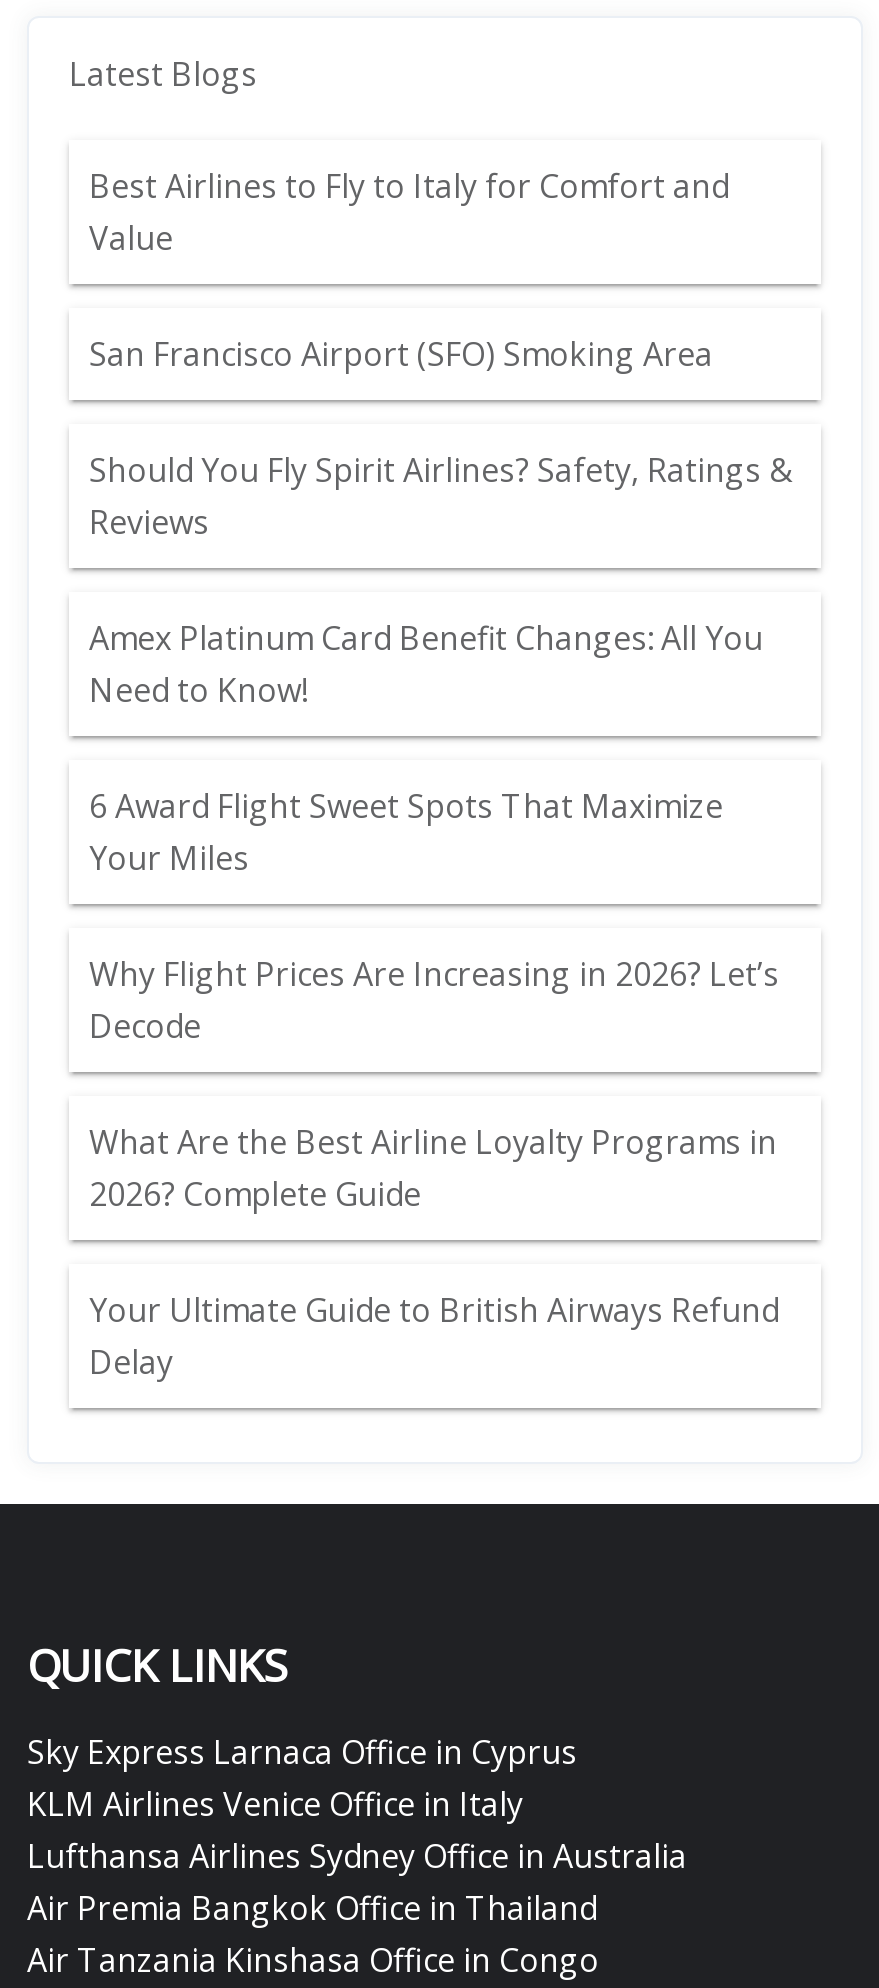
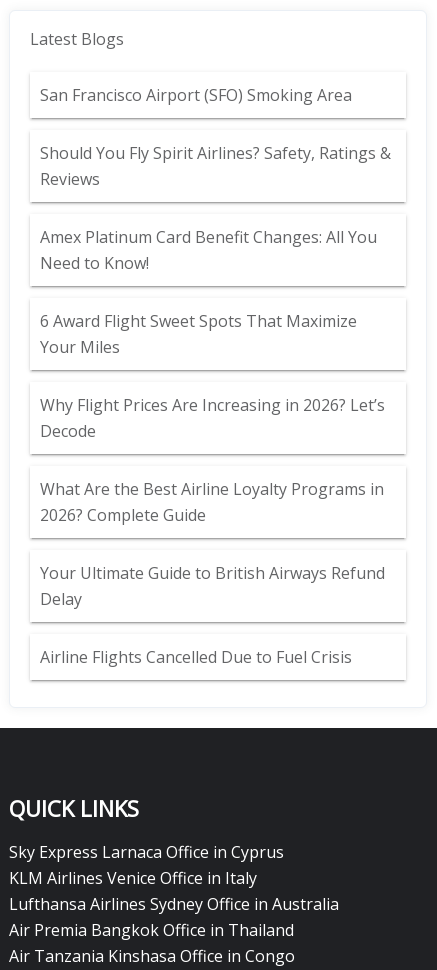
- Best Airlines to Fly to Italy for Comfort and
- Value

moved up: San Francisco Airport (SFO) Smoking Area | Should You Fly Spirit Airlines? Safety, Ratings & | Reviews | ... | Your Ultimate Guide to British Airways Refund | Delay

+ Airline Flights Cancelled Due to Fuel Crisis
